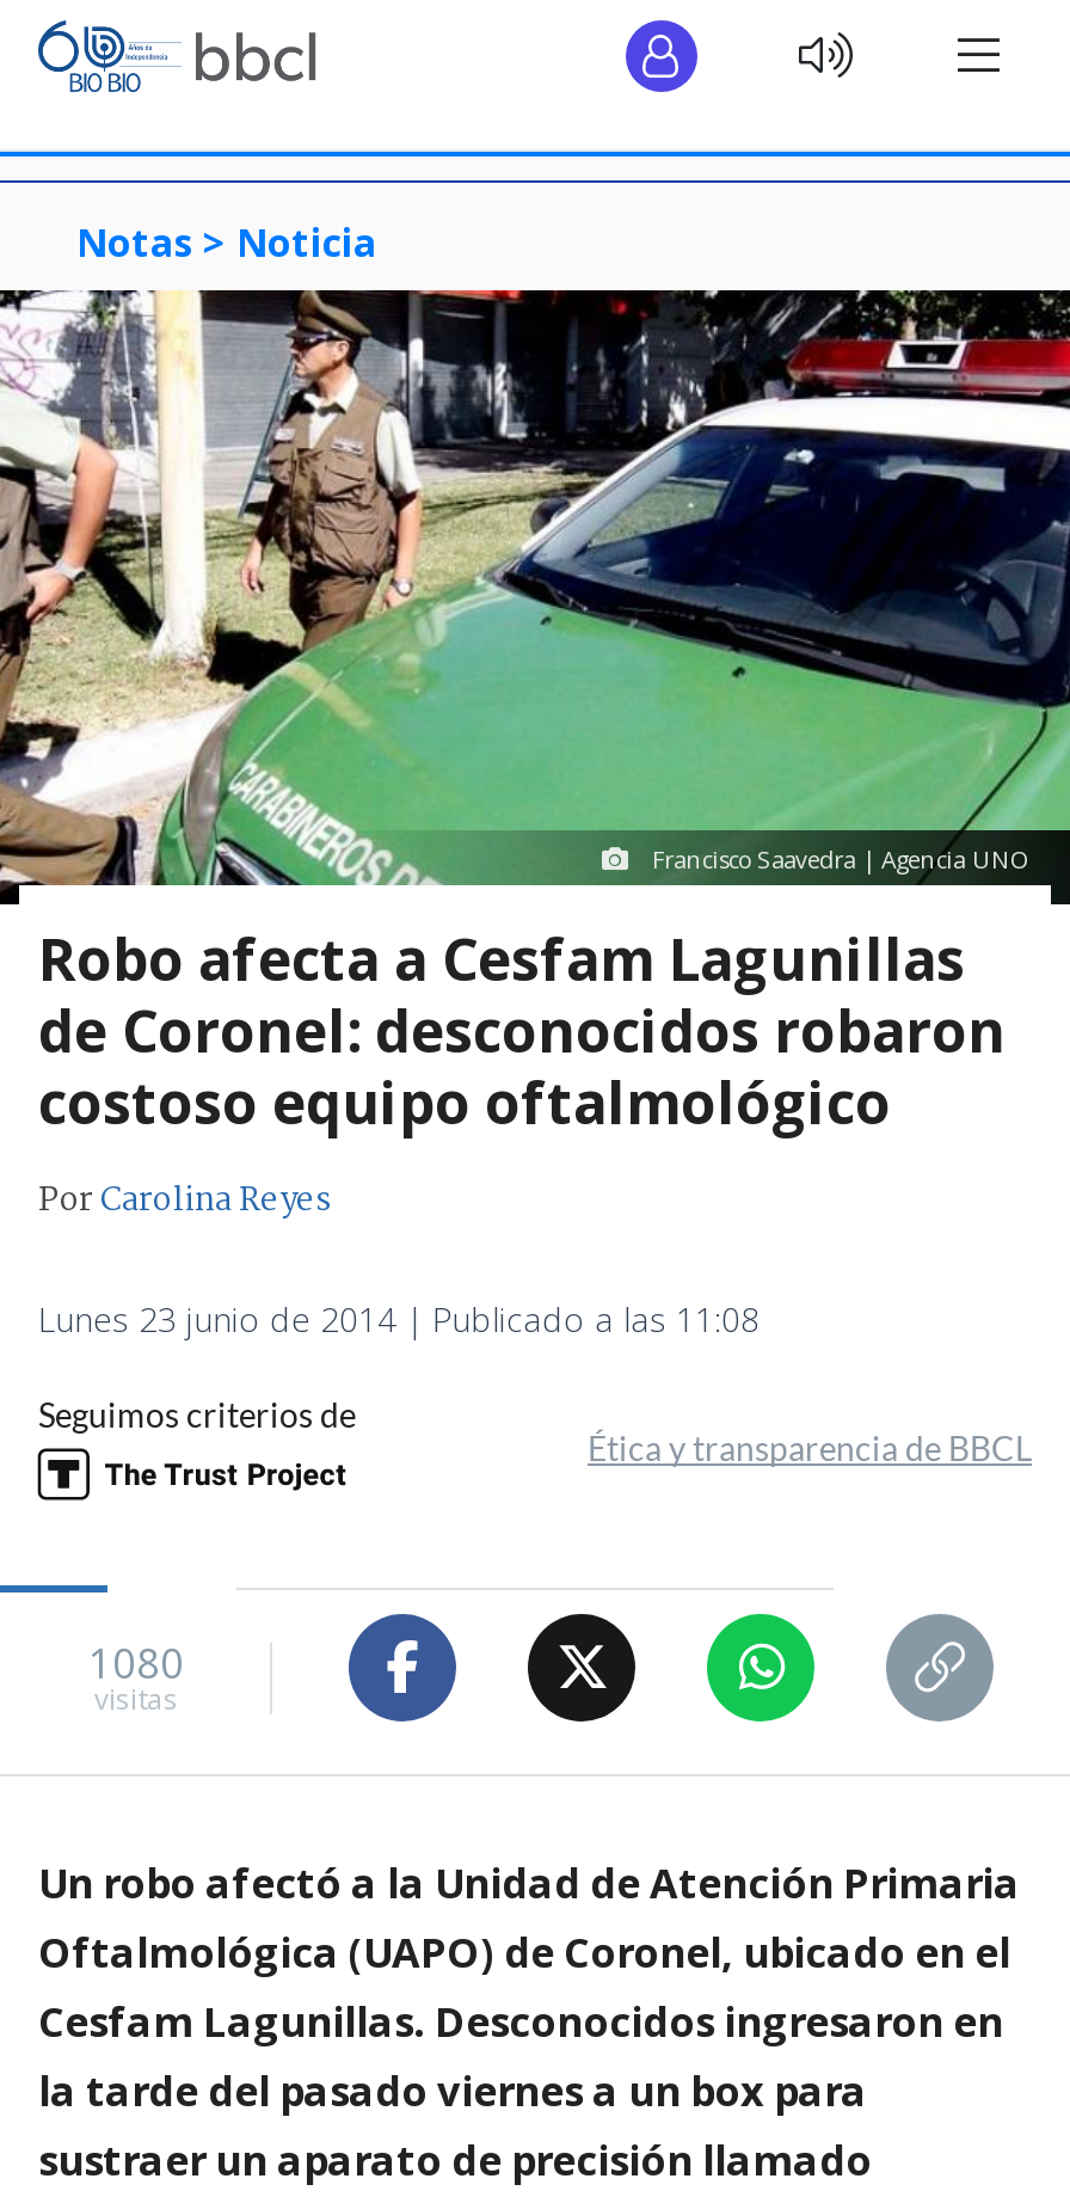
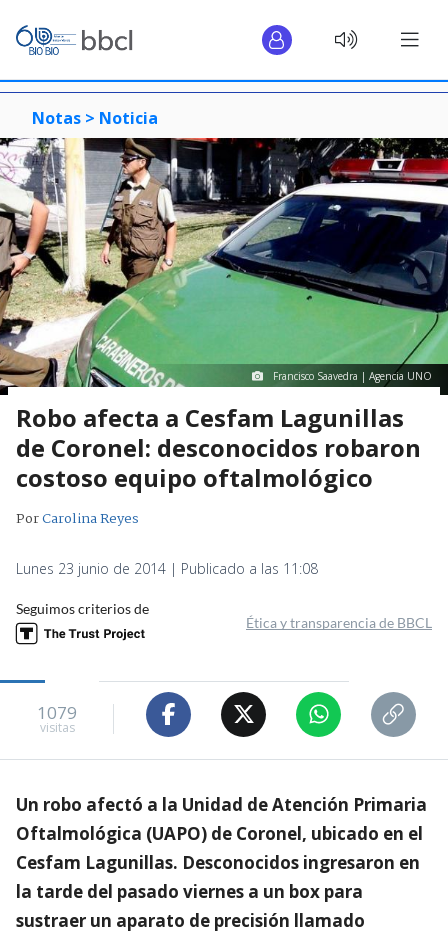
- 1080
+ 1079
